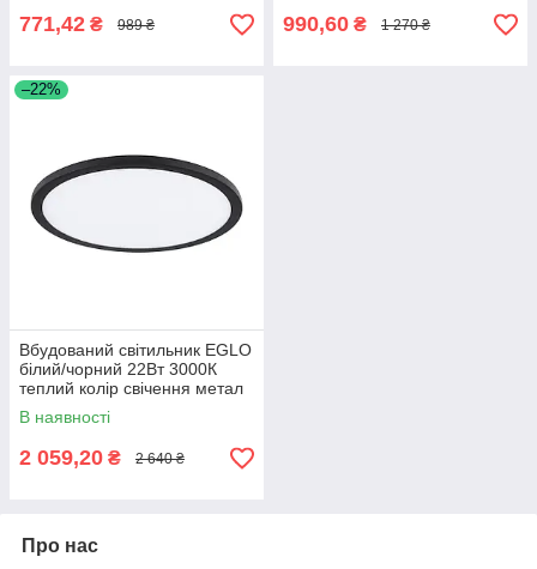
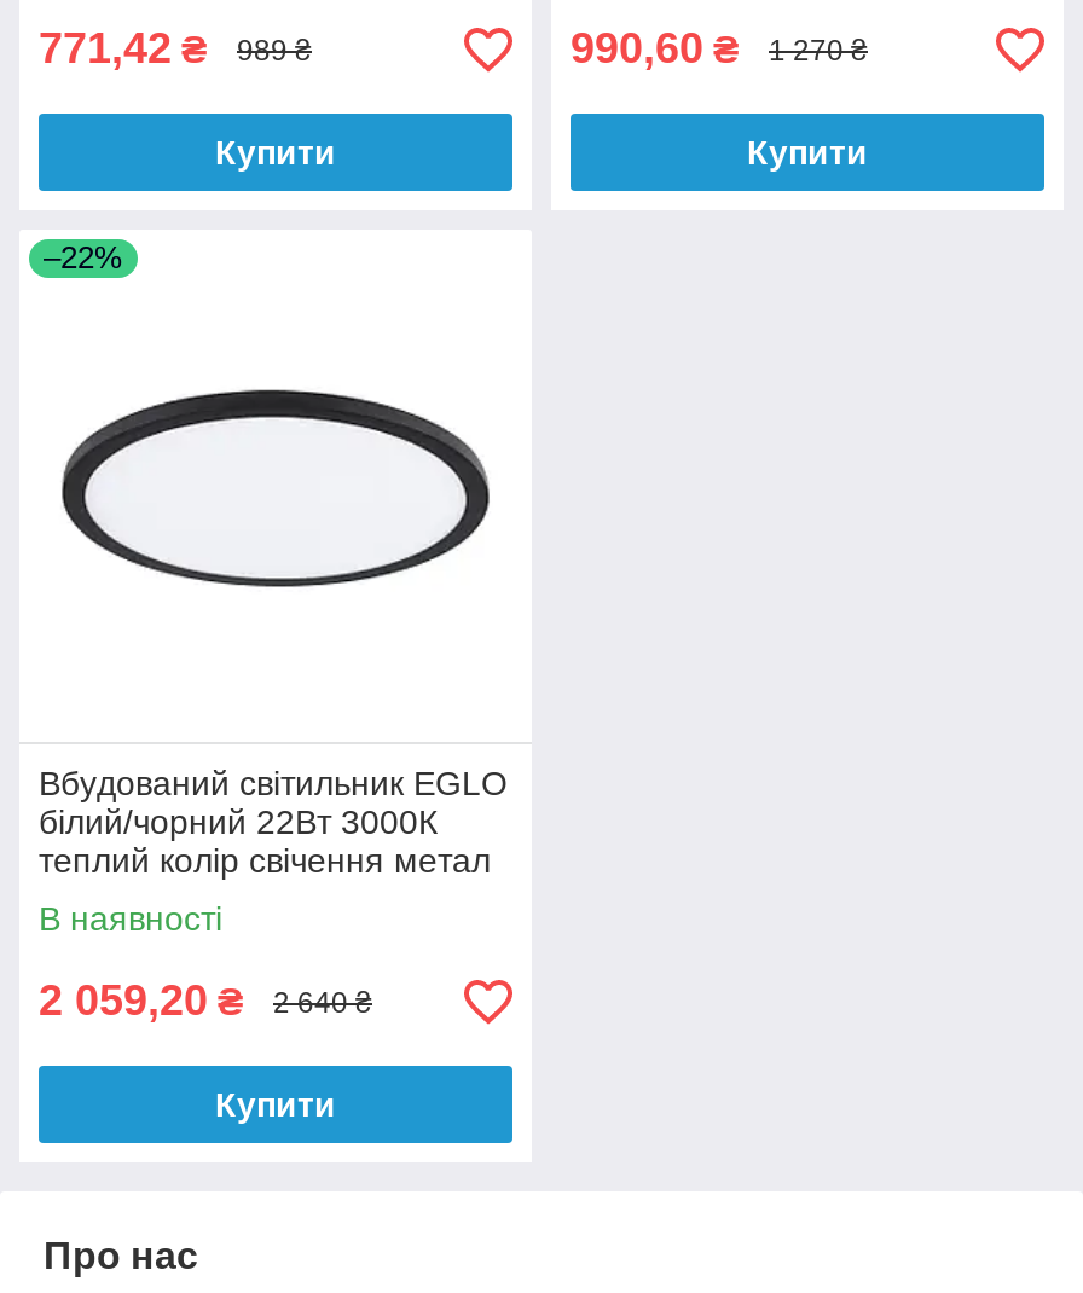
+ Купити

+ Купити

+ Купити
